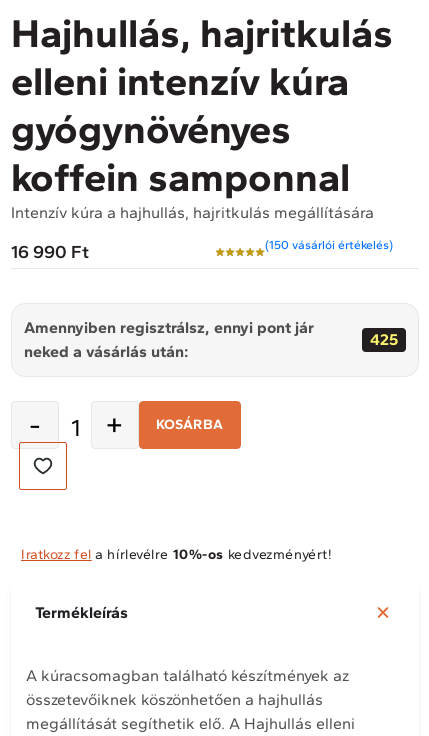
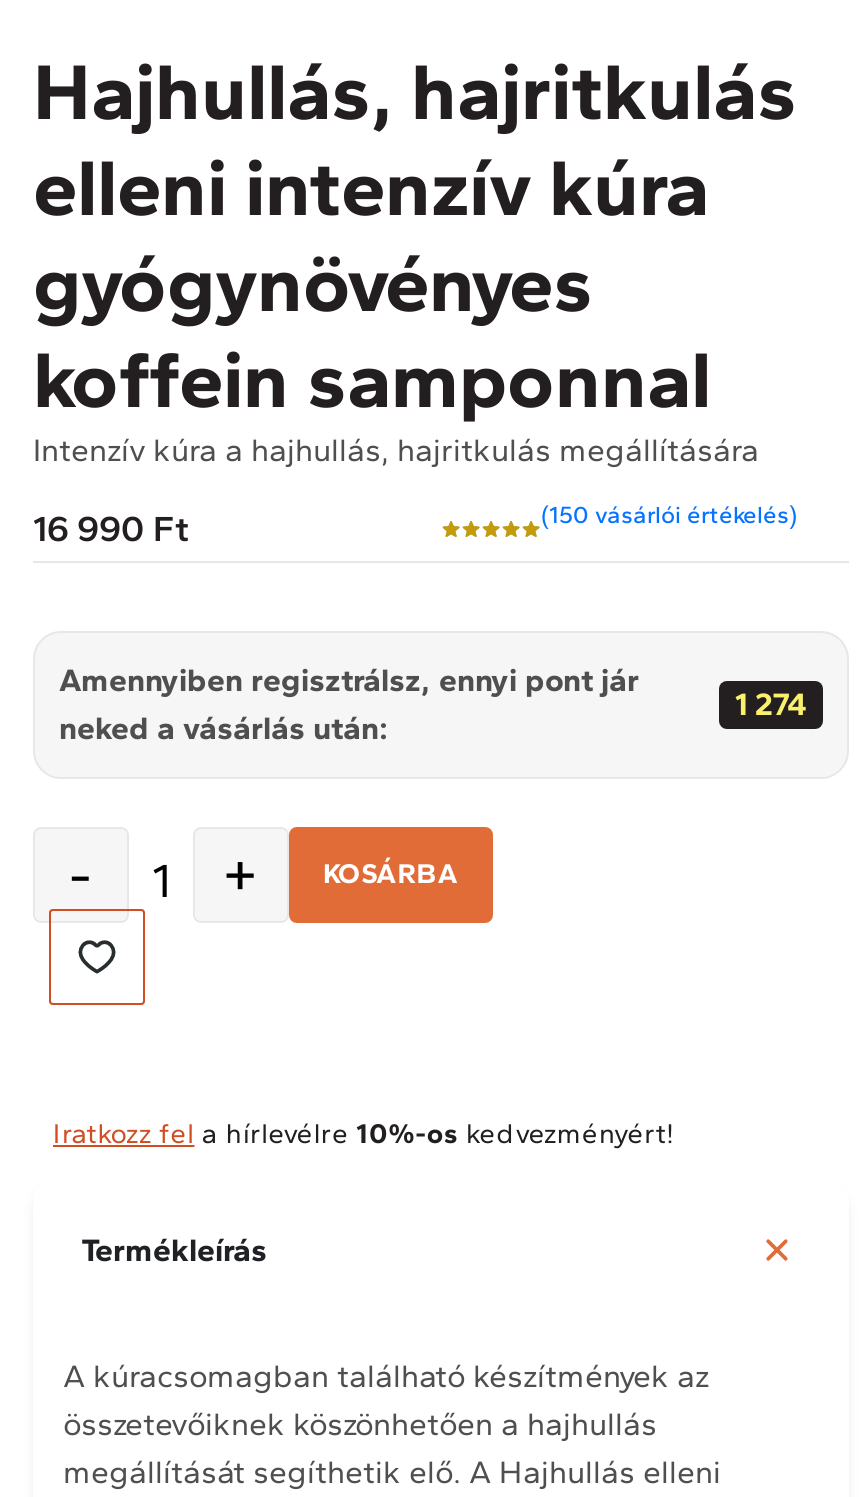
- 425
+ 1 274
